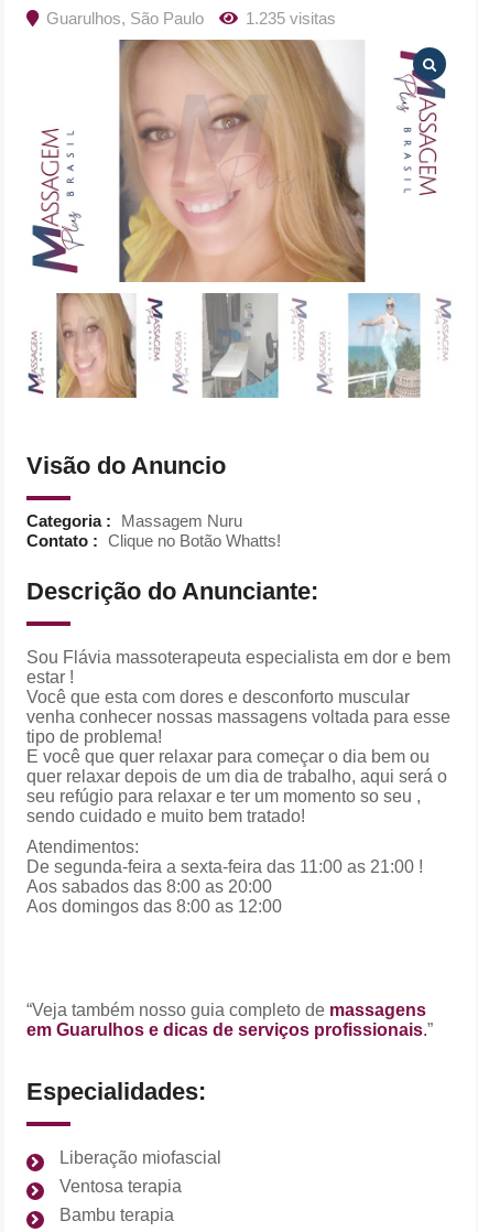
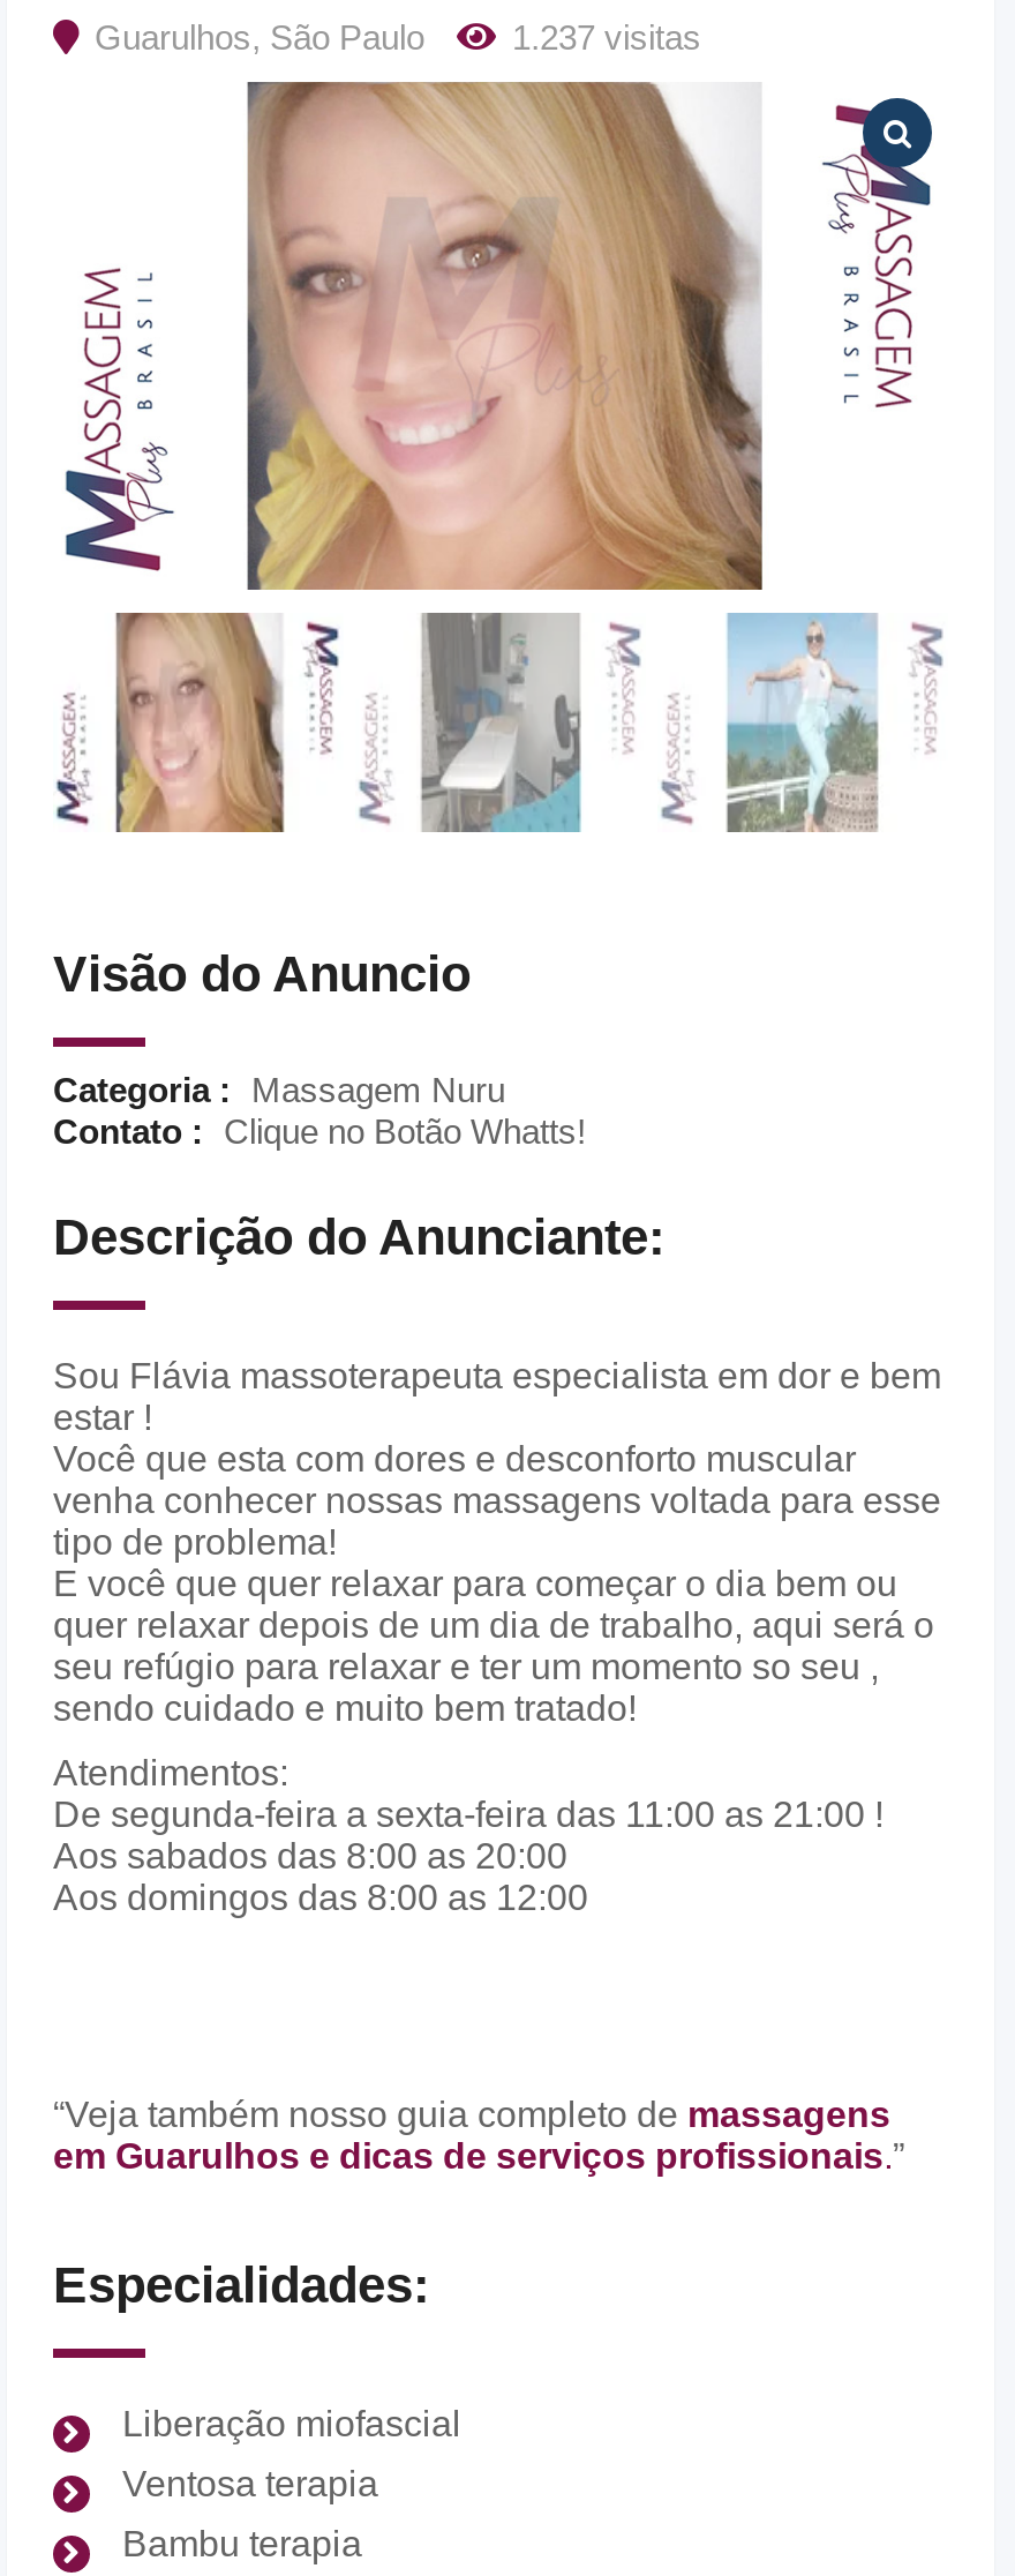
- 1.235 visitas
+ 1.237 visitas
